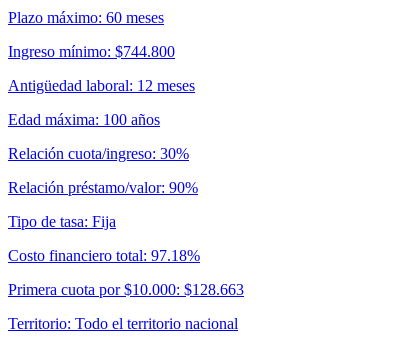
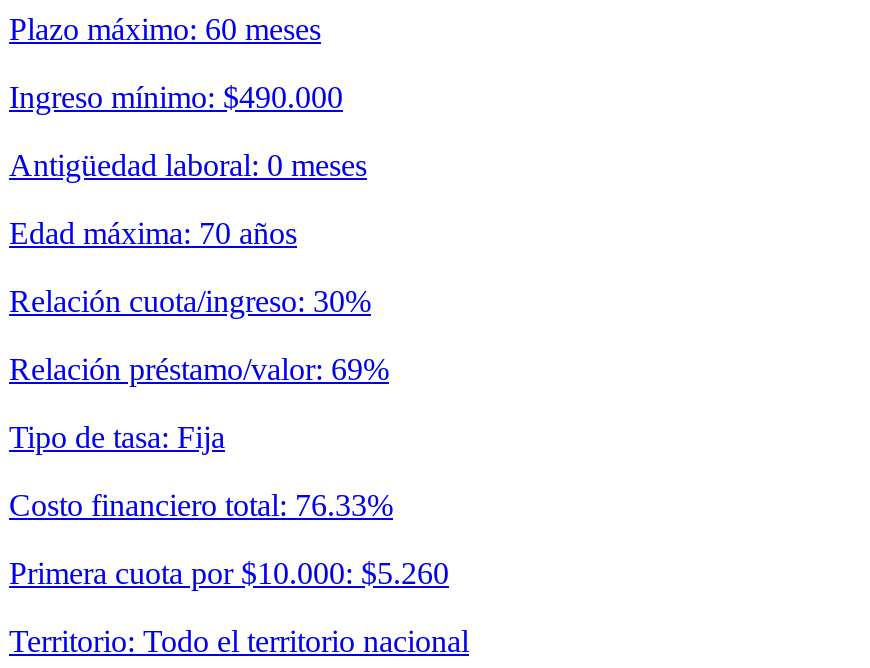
- Ingreso mínimo: $744.800
+ Ingreso mínimo: $490.000

- Antigüedad laboral: 12 meses
+ Antigüedad laboral: 0 meses

- Edad máxima: 100 años
+ Edad máxima: 70 años

- Relación préstamo/valor: 90%
+ Relación préstamo/valor: 69%

- Costo financiero total: 97.18%
+ Costo financiero total: 76.33%

- Primera cuota por $10.000: $128.663
+ Primera cuota por $10.000: $5.260
